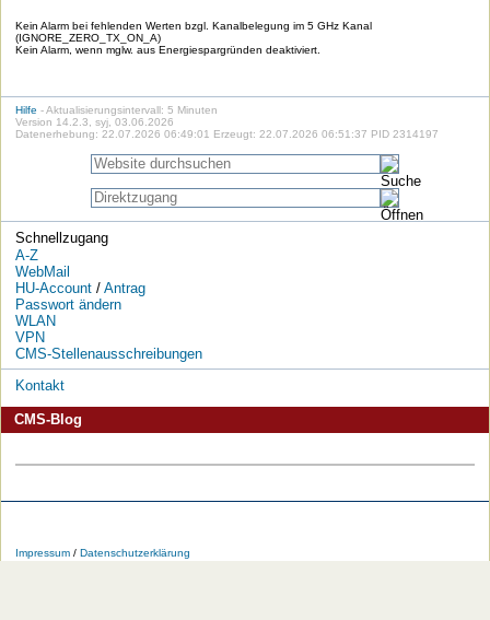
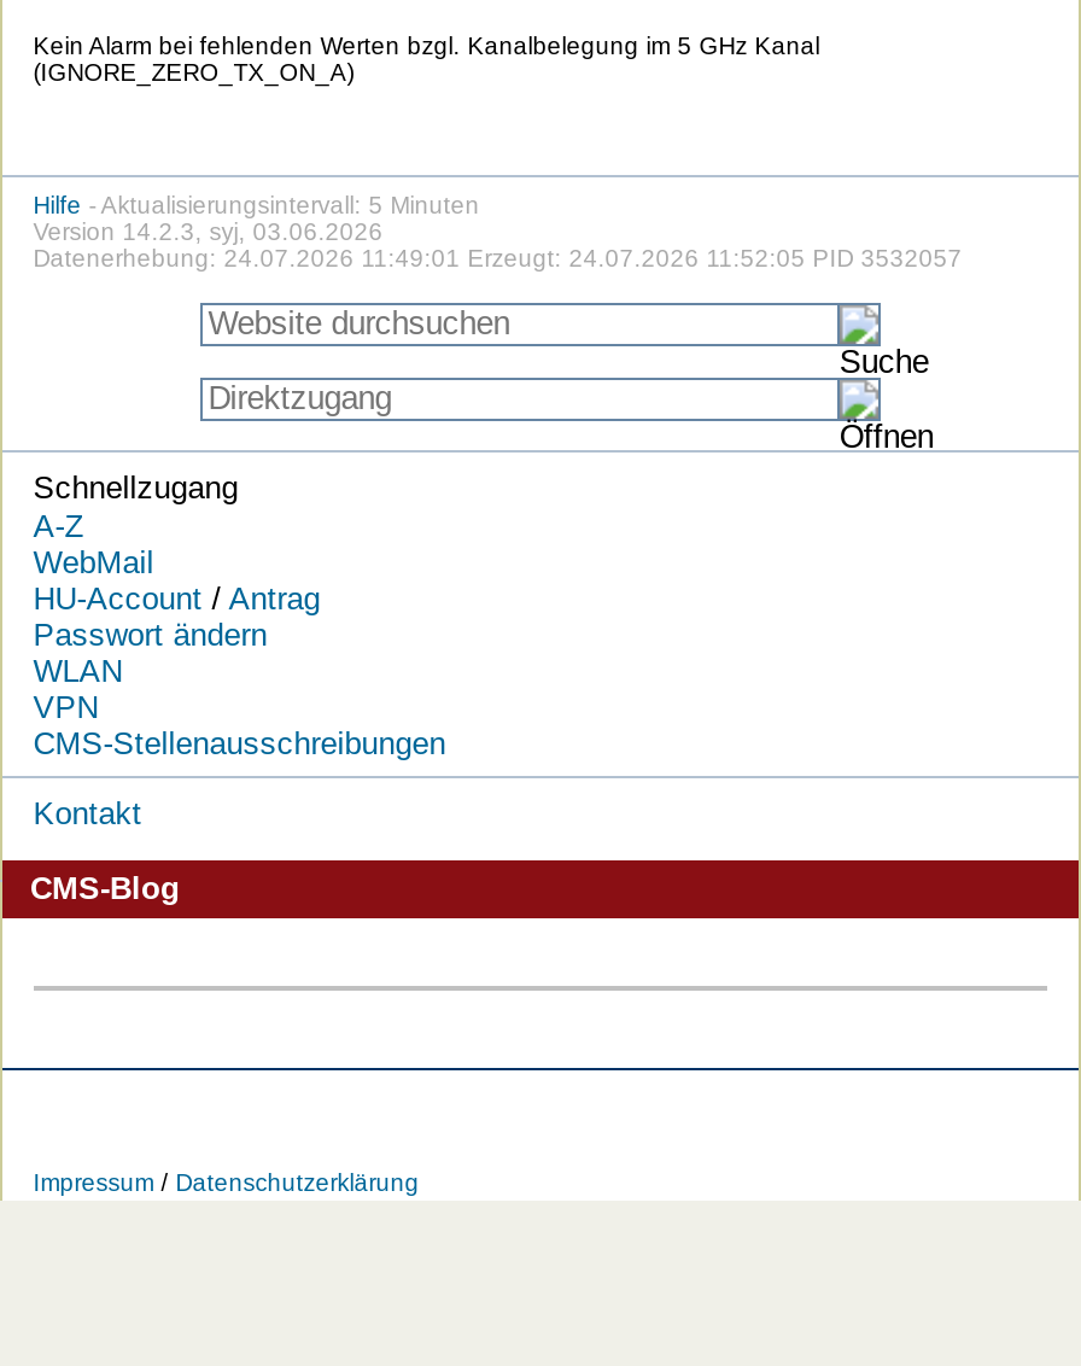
- Kein Alarm, wenn mglw. aus Energiespargründen deaktiviert.

- Datenerhebung: 22.07.2026 06:49:01 Erzeugt: 22.07.2026 06:51:37 PID 2314197
+ Datenerhebung: 24.07.2026 11:49:01 Erzeugt: 24.07.2026 11:52:05 PID 3532057
